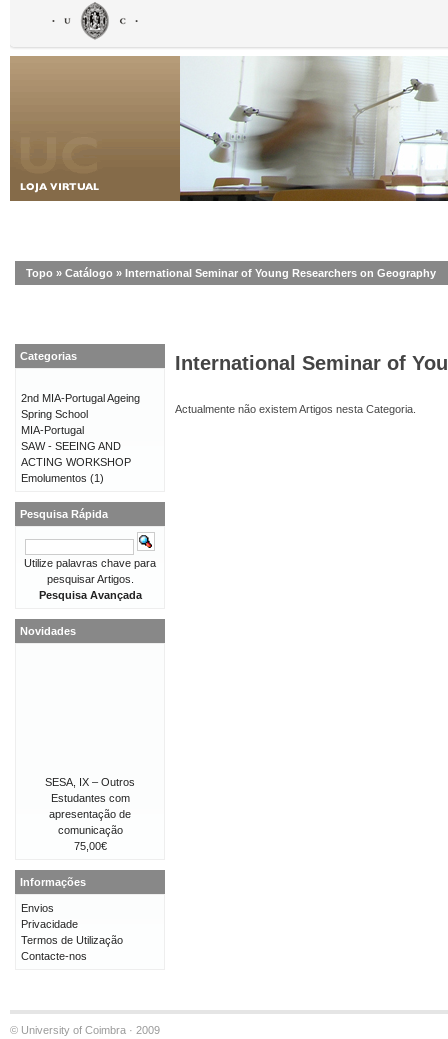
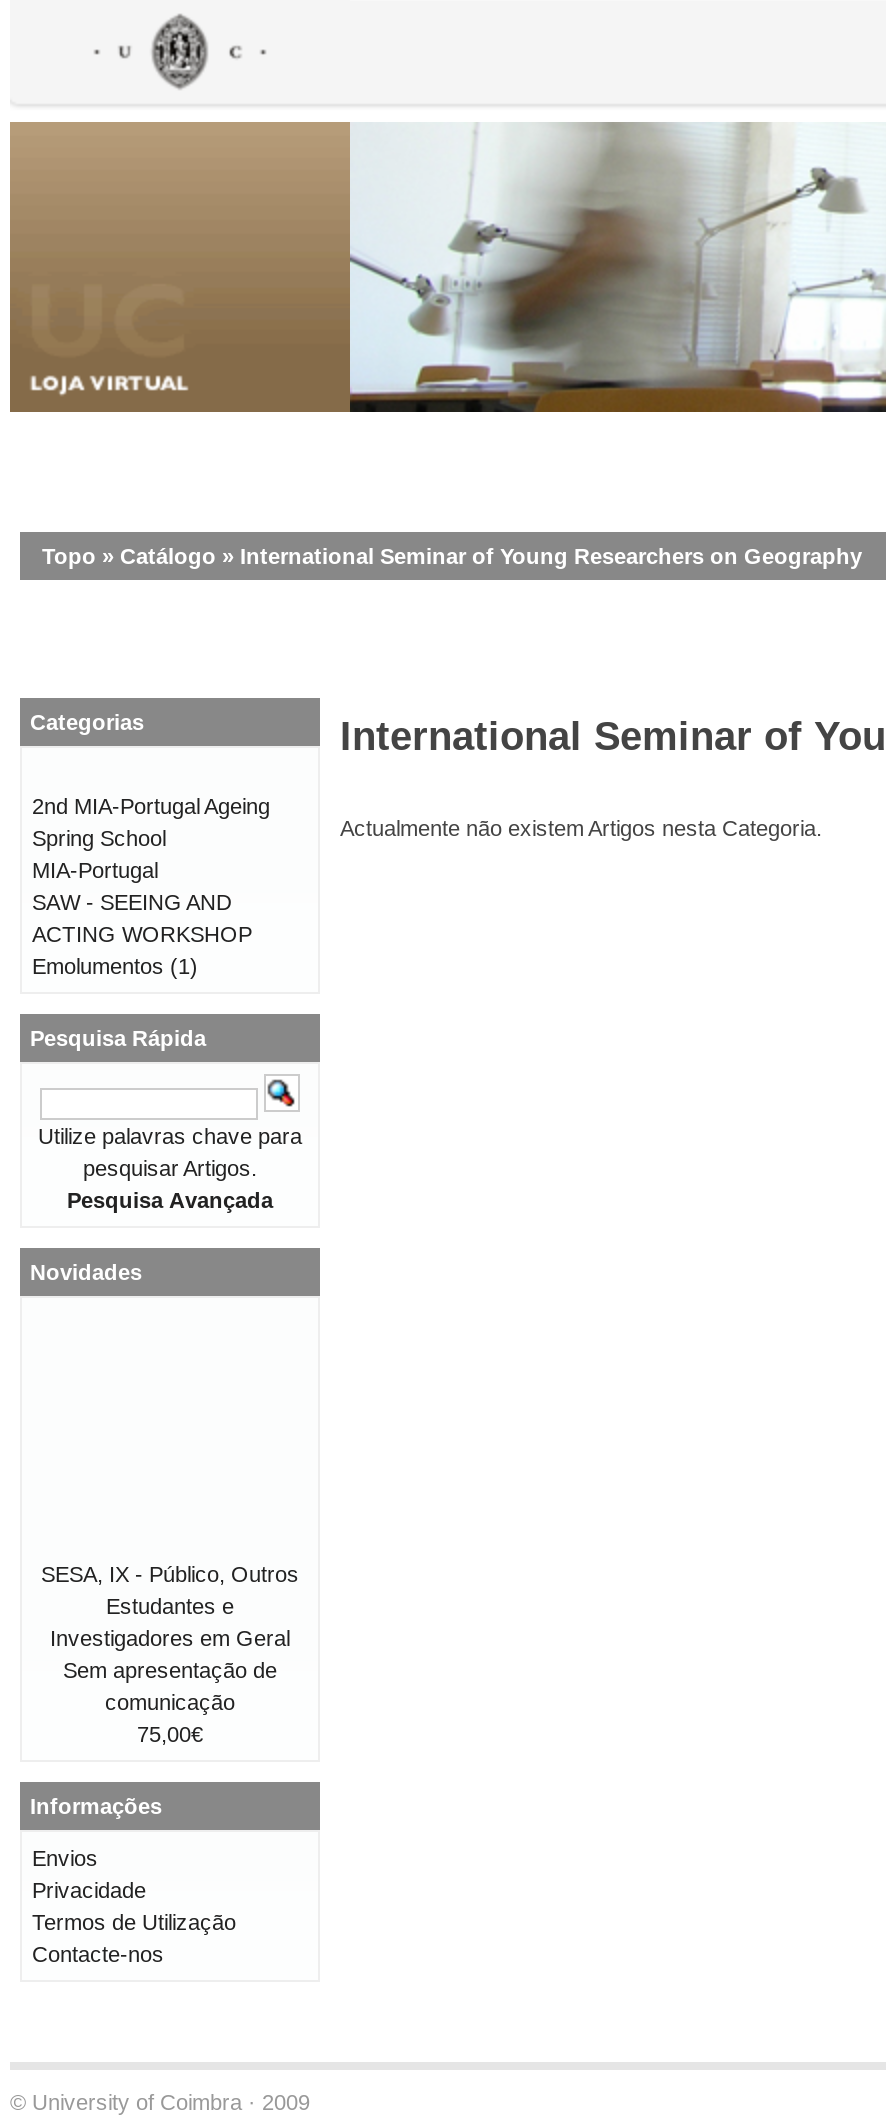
- SESA, IX – Outros
- Estudantes com
- apresentação de
+ SESA, IX - Público, Outros
+ Estudantes e
+ Investigadores em Geral
+ Sem apresentação de
